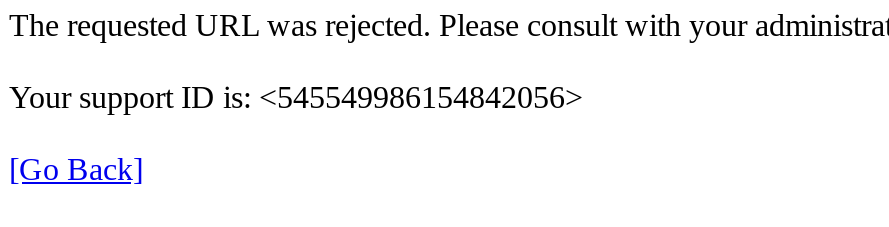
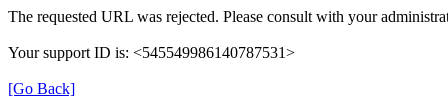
- Your support ID is: <545549986154842056>
+ Your support ID is: <545549986140787531>
